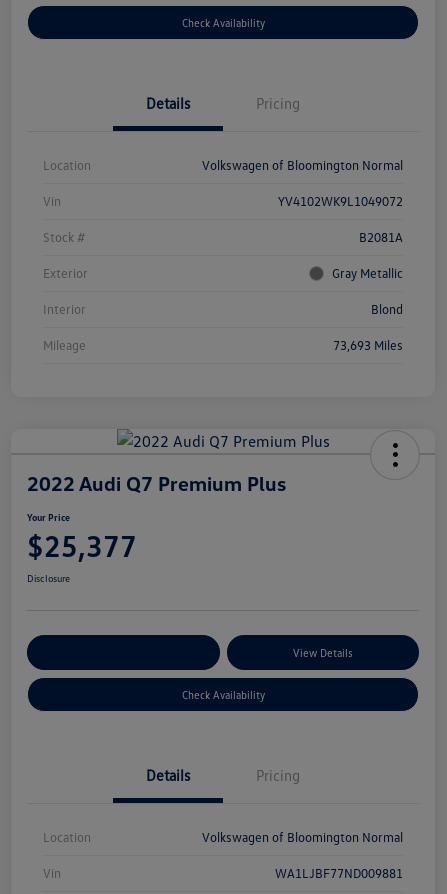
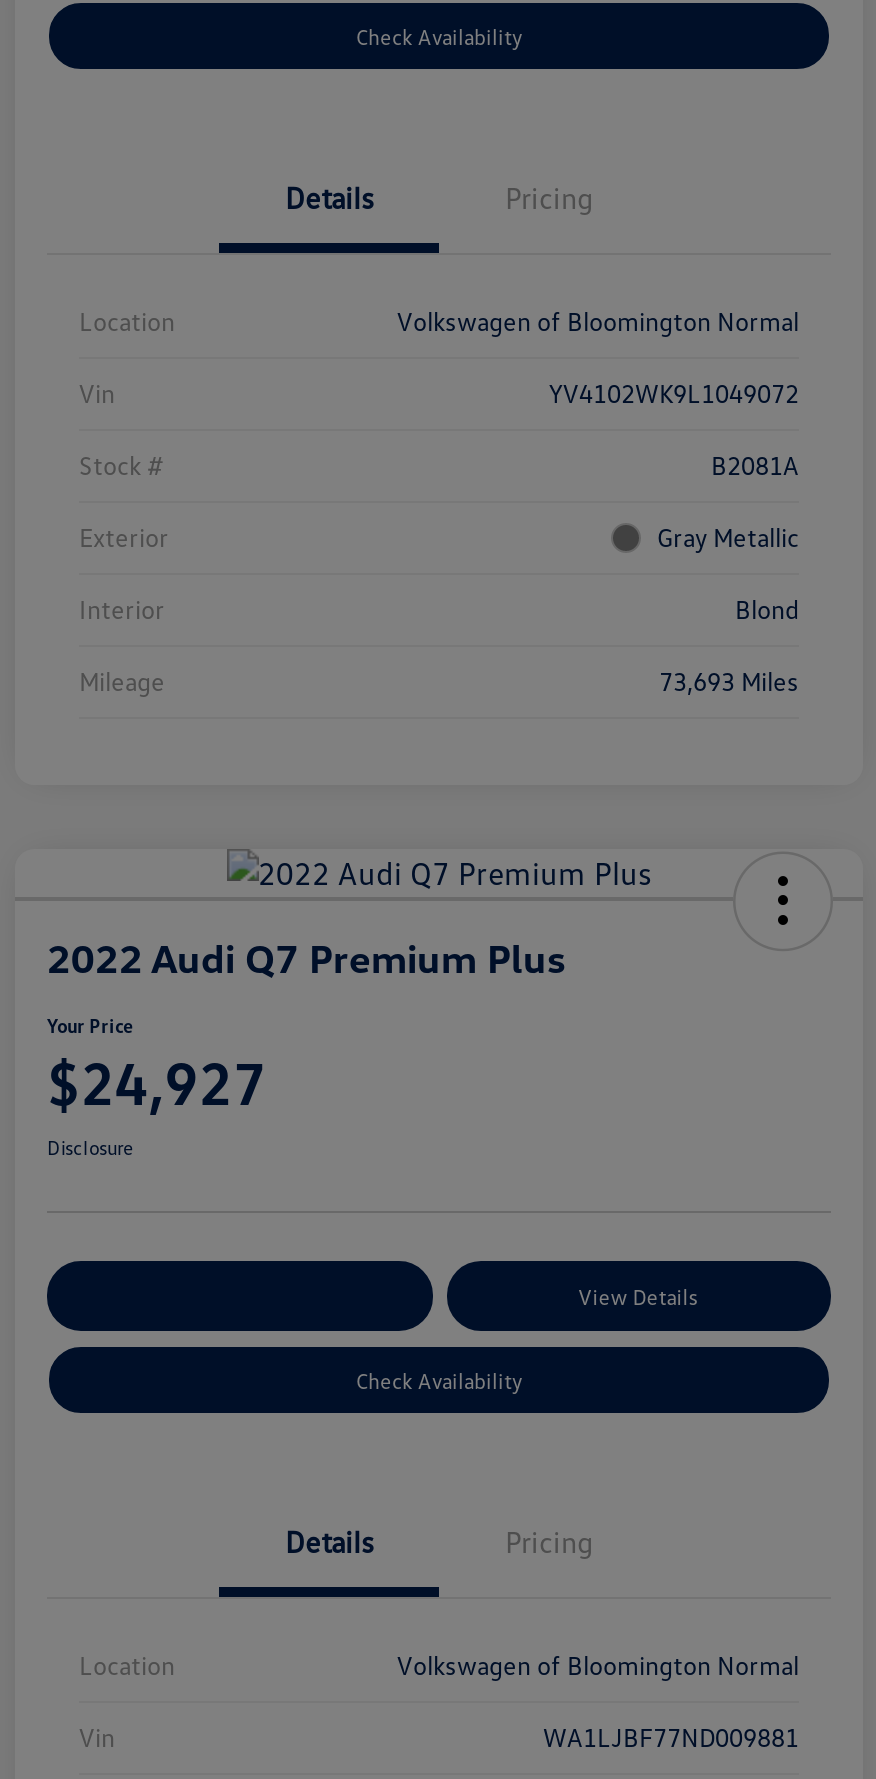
- $25,377
+ $24,927
